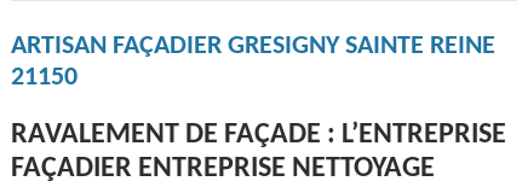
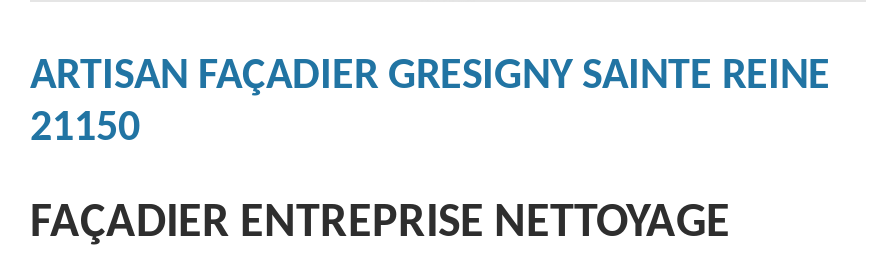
- RAVALEMENT DE FAÇADE : L’ENTREPRISE
